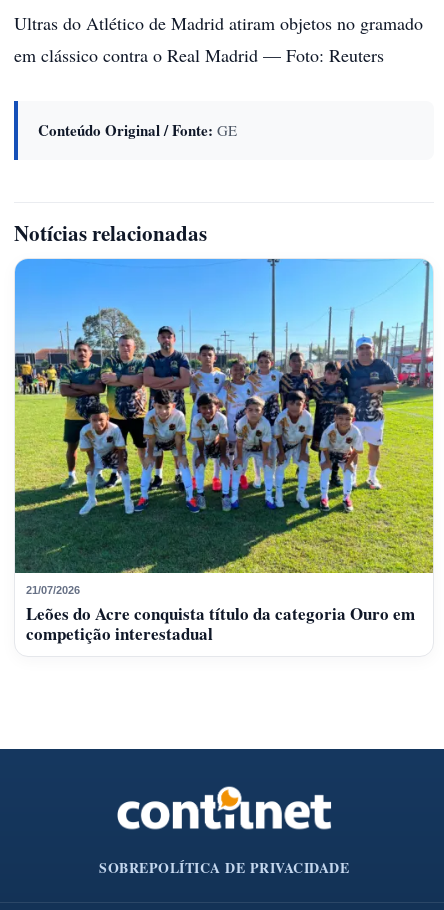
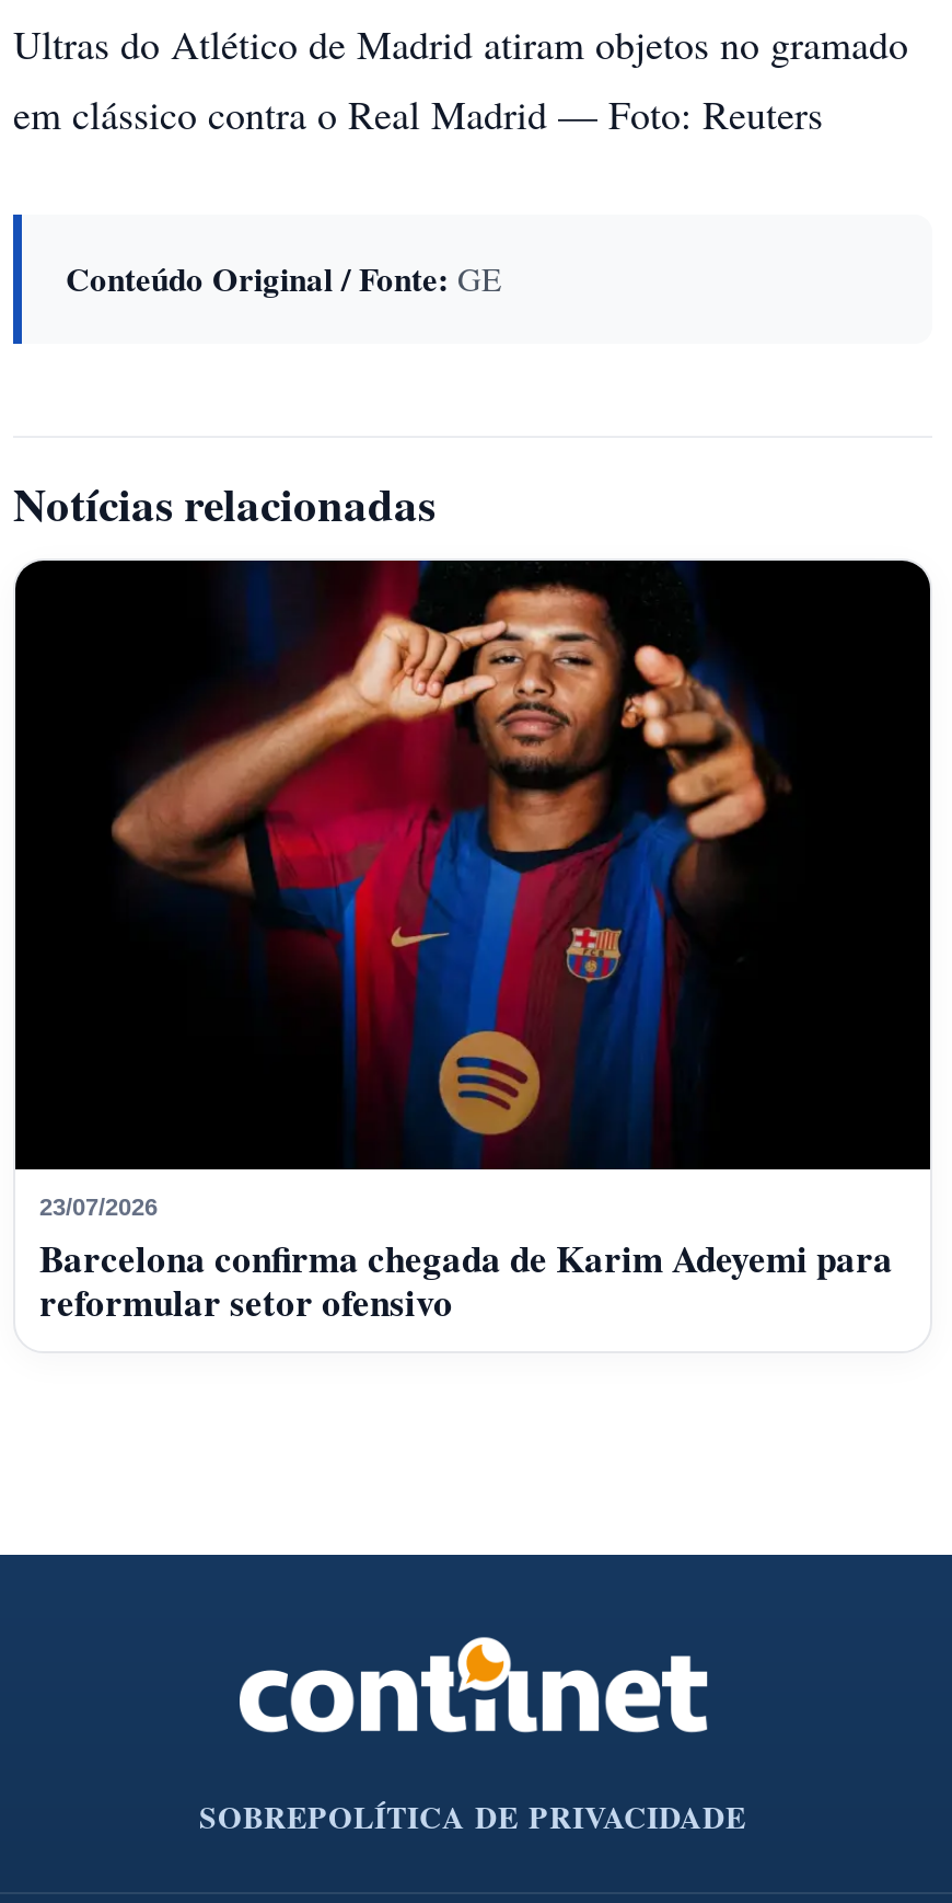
- [image]
- 21/07/2026
- Leões do Acre conquista título da categoria Ouro em
- competição interestadual
+ [image]
+ 23/07/2026
+ Barcelona confirma chegada de Karim Adeyemi para
+ reformular setor ofensivo
